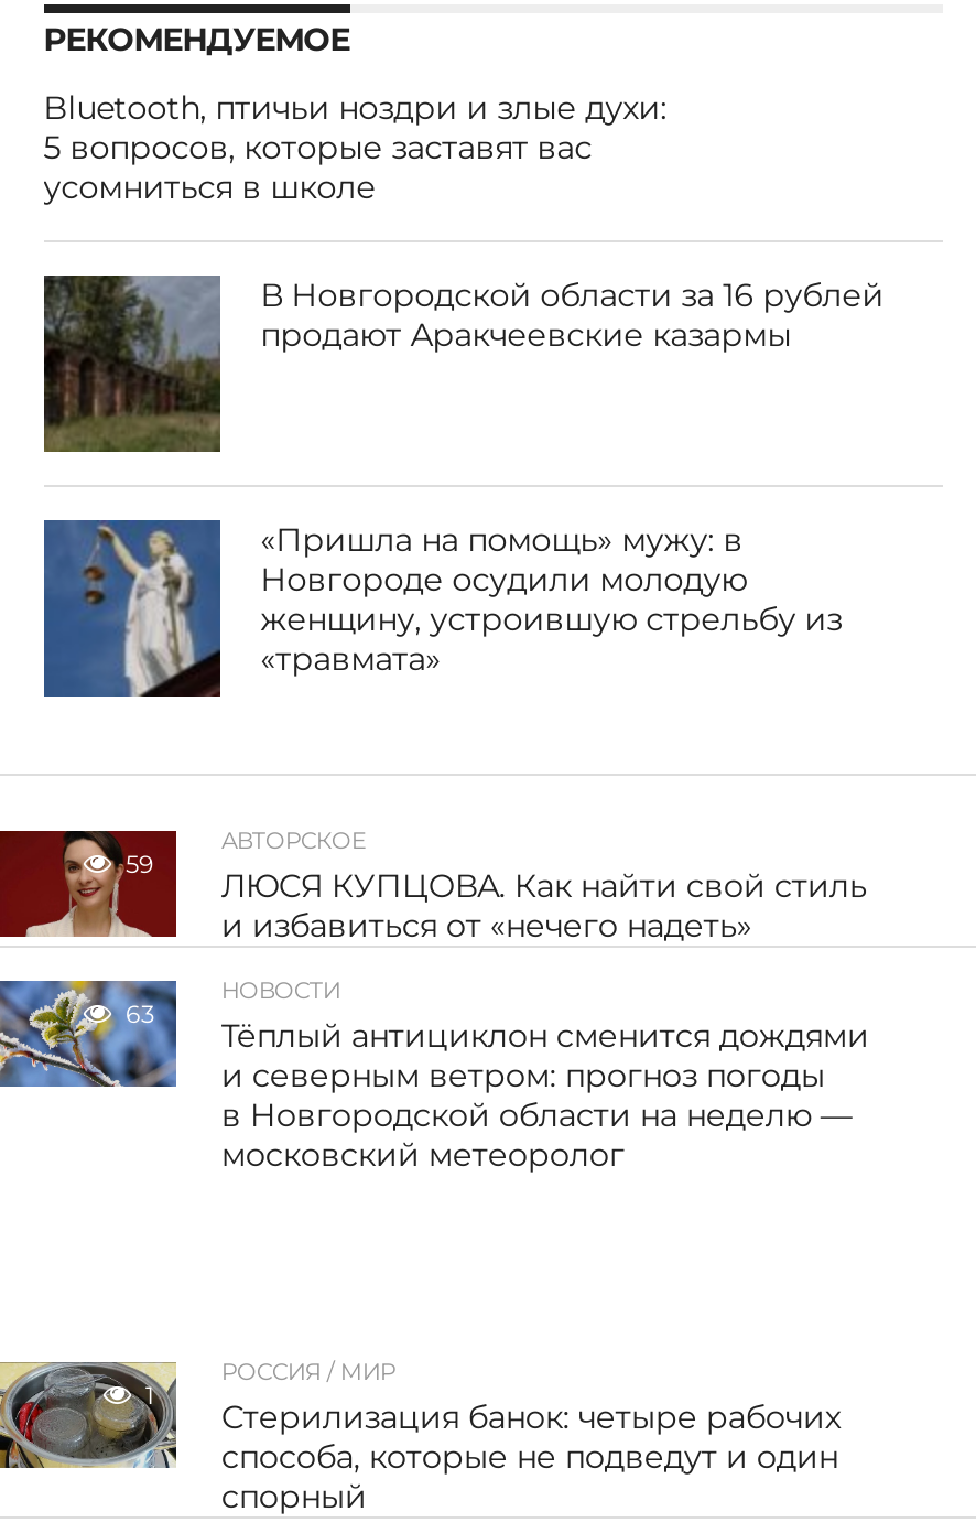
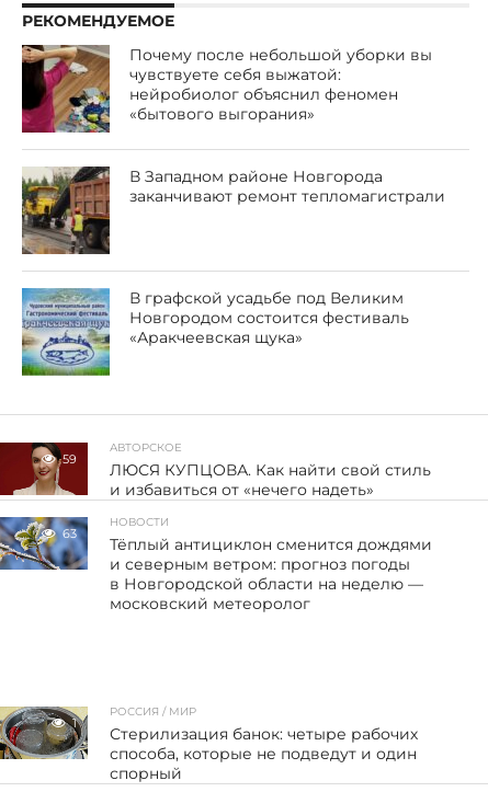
- Bluetooth, птичьи ноздри и злые духи:
- 5 вопросов, которые заставят вас
- усомниться в школе
+ Почему после небольшой уборки вы
+ чувствуете себя выжатой:
+ нейробиолог объяснил феномен
+ «бытового выгорания»

- [image]
- В Новгородской области за 16 рублей
- продают Аракчеевские казармы
+ [image]
+ В Западном районе Новгорода
+ заканчивают ремонт тепломагистрали

- [image]
- «Пришла на помощь» мужу: в
- Новгороде осудили молодую
- женщину, устроившую стрельбу из
- «травмата»
+ [image]
+ В графской усадьбе под Великим
+ Новгородом состоится фестиваль
+ «Аракчеевская щука»
